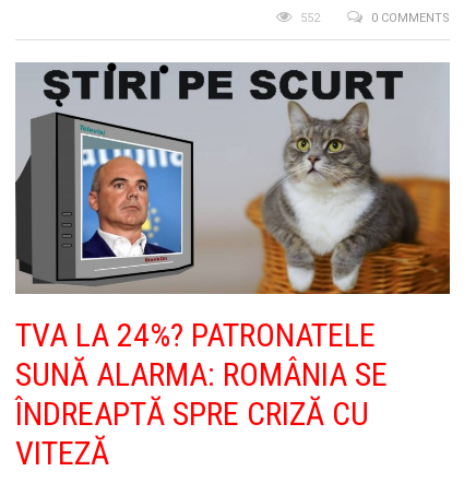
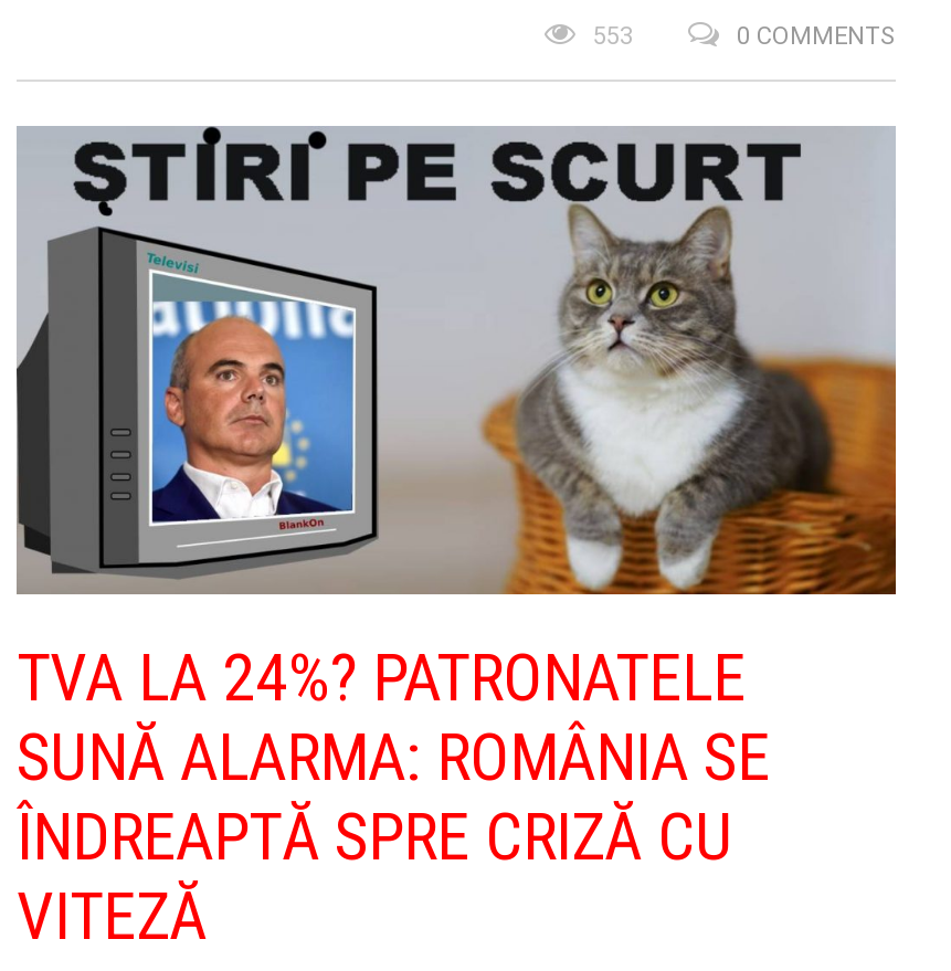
- 552
+ 553
